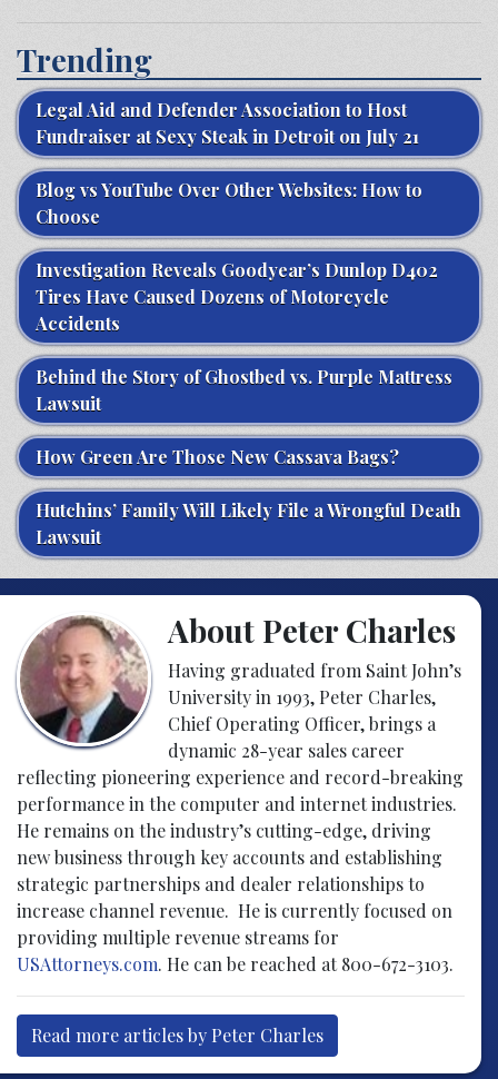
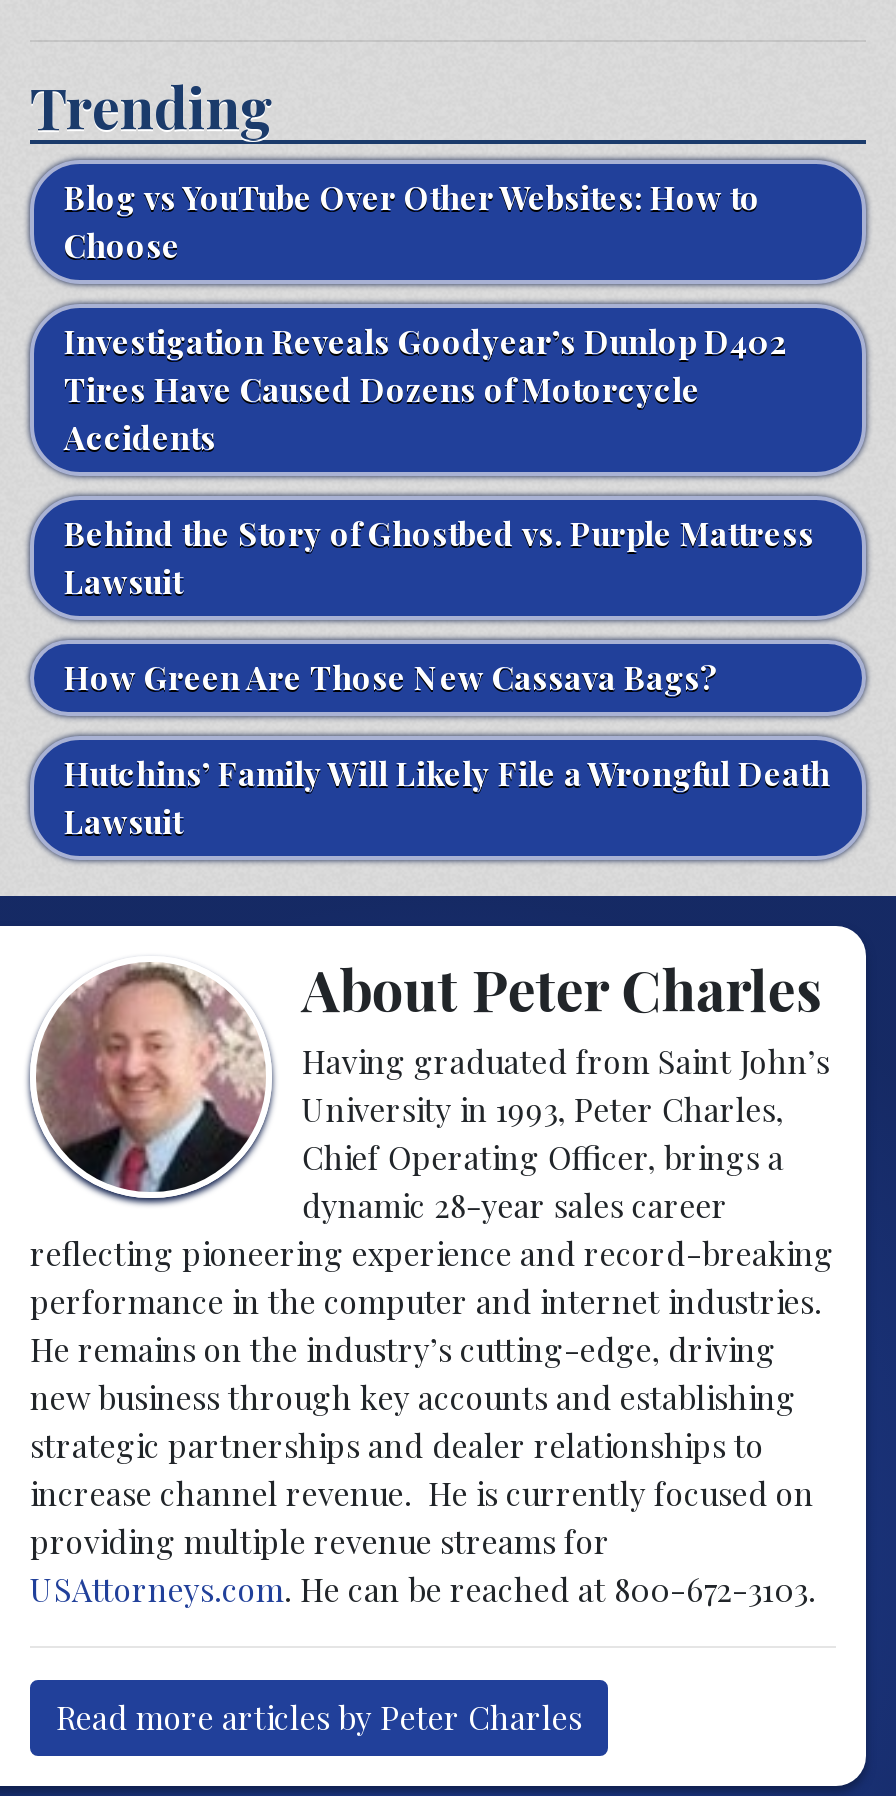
- Legal Aid and Defender Association to Host
- Fundraiser at Sexy Steak in Detroit on July 21
